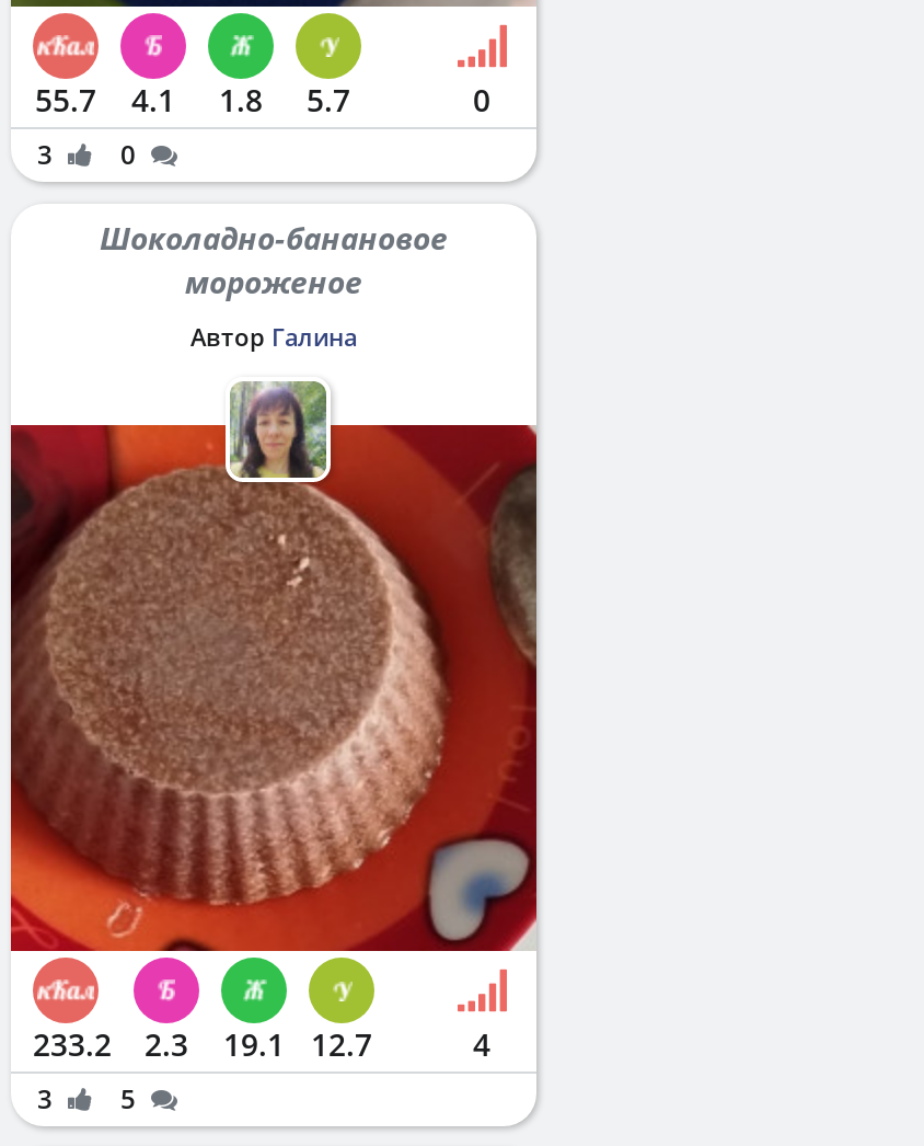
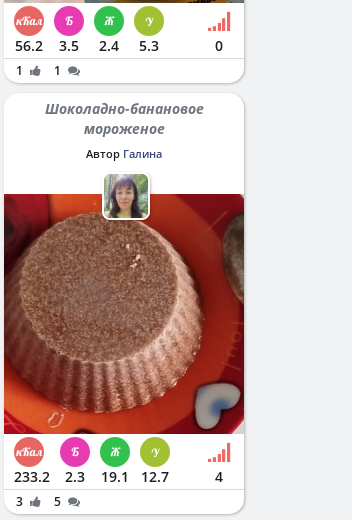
- 55.7
+ 56.2

- 4.1
+ 3.5

- 1.8
+ 2.4

- 5.7
+ 5.3

- 3
+ 1

- 0
+ 1
